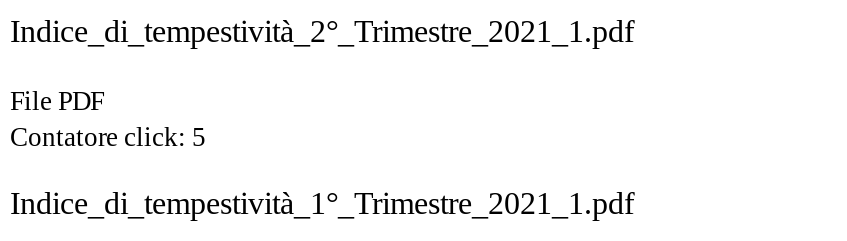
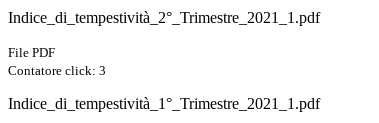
- Contatore click: 5
+ Contatore click: 3
